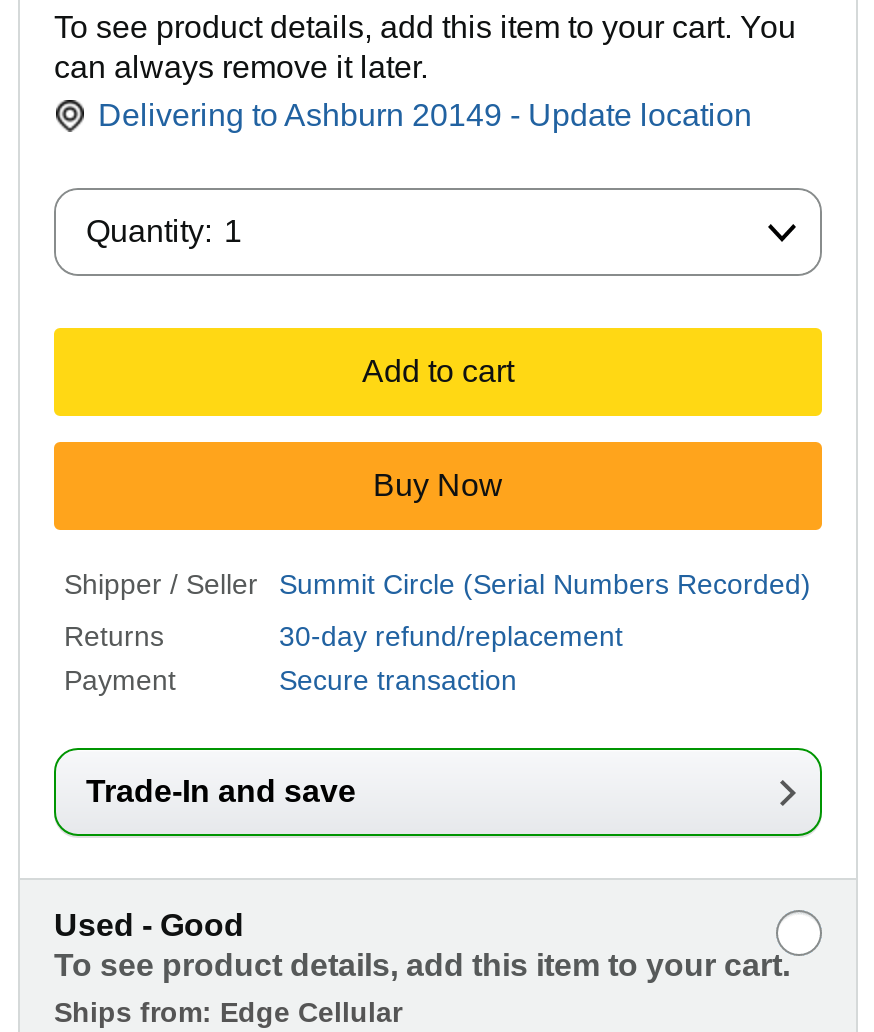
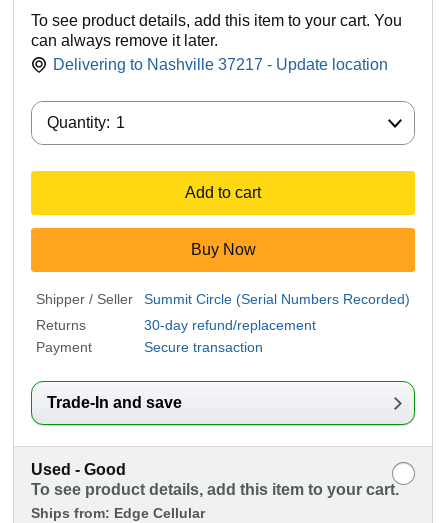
- Delivering to Ashburn 20149 - Update location
+ Delivering to Nashville 37217 - Update location
